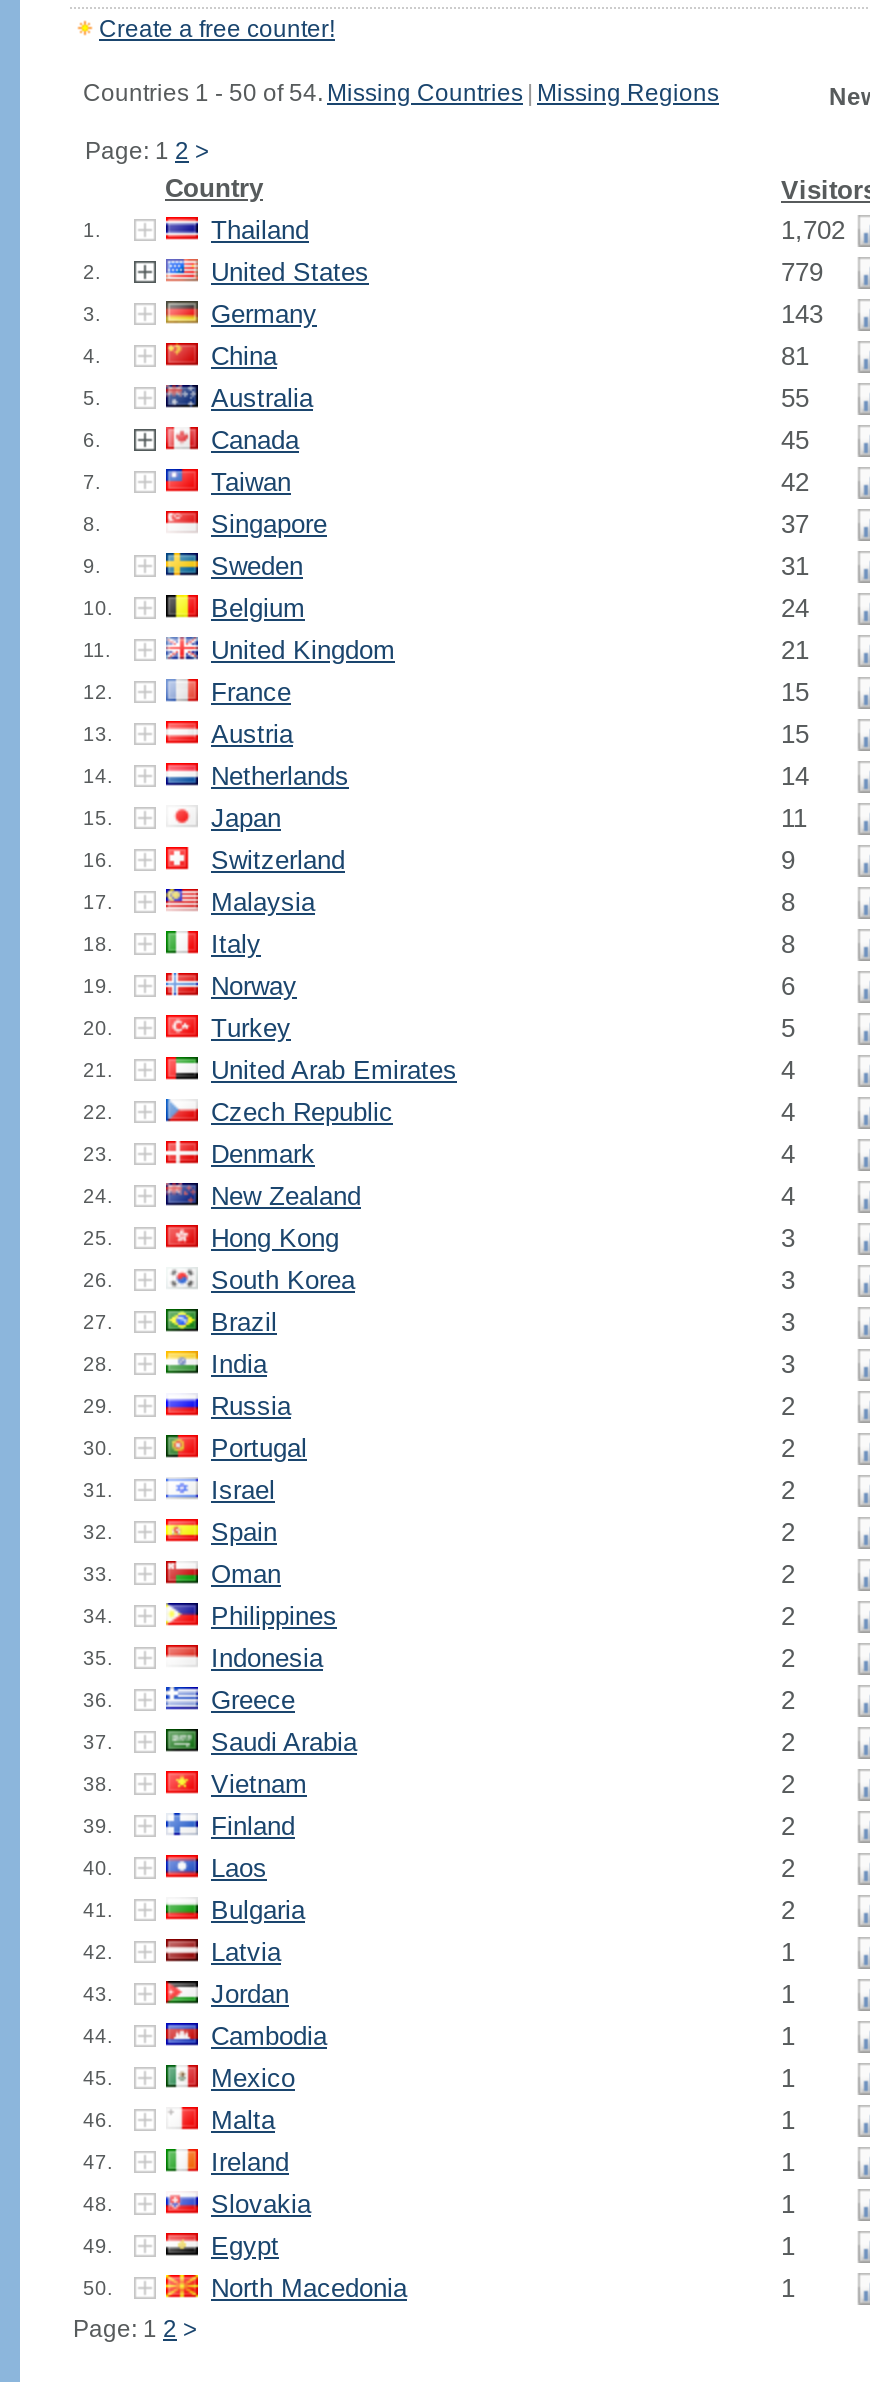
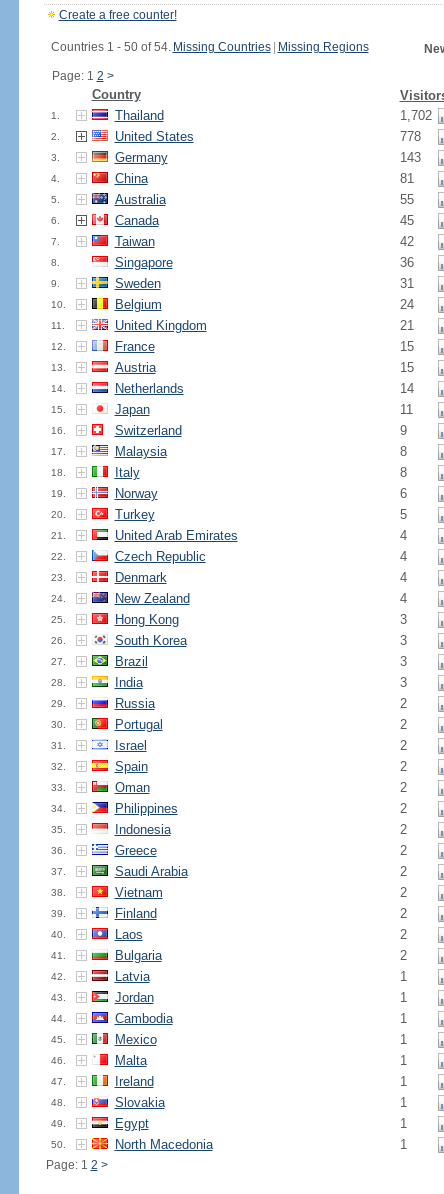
- 779
+ 778

- 37
+ 36
